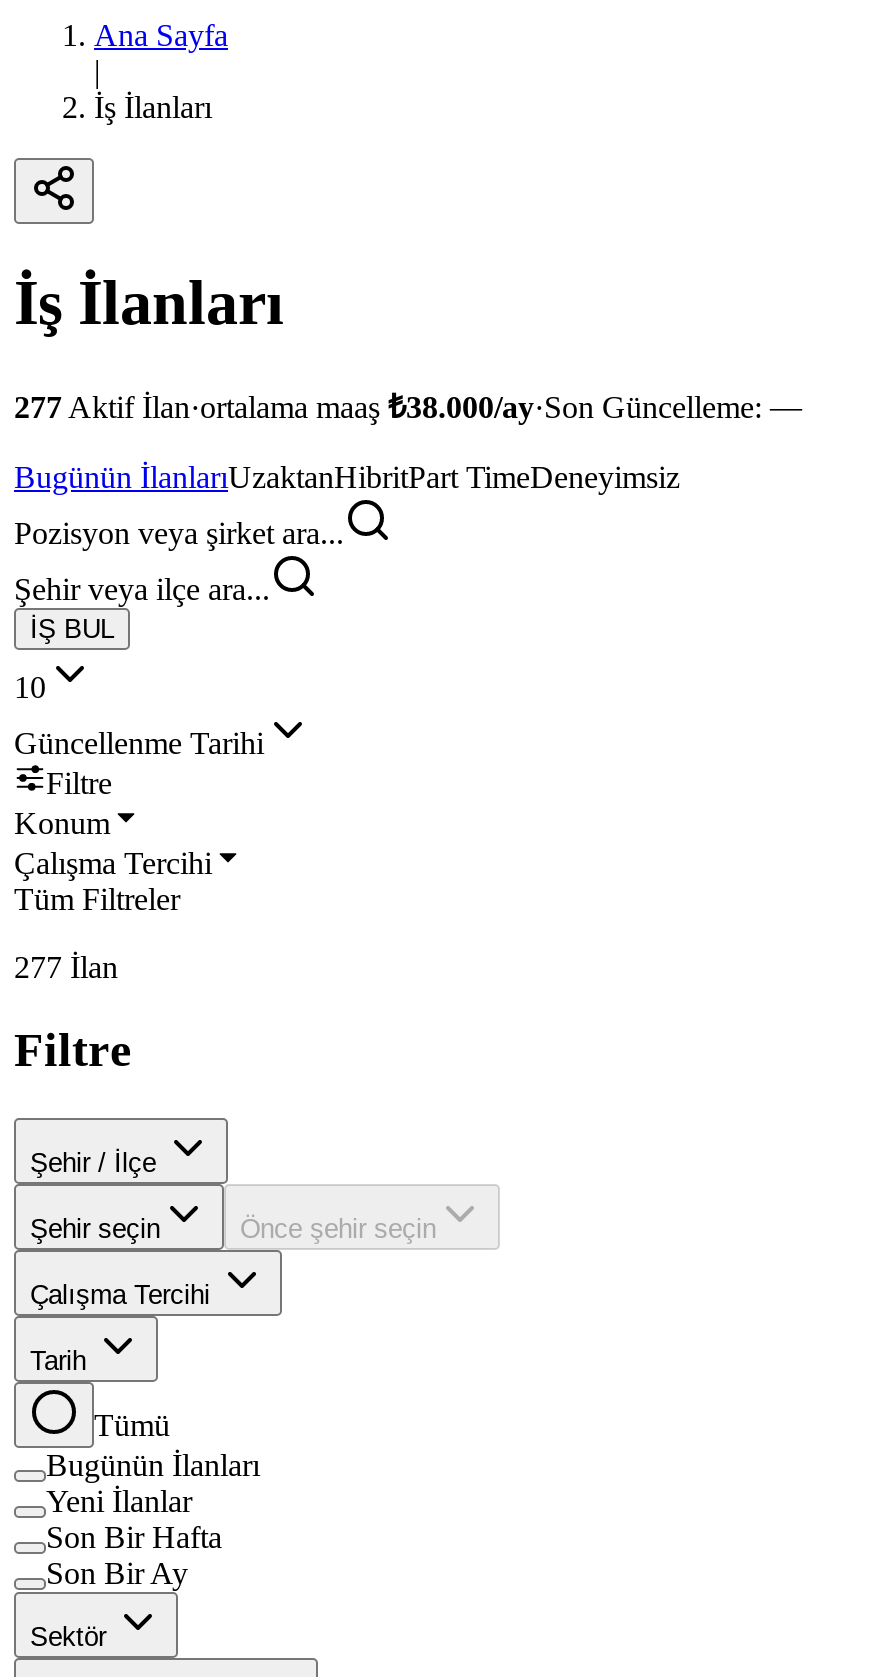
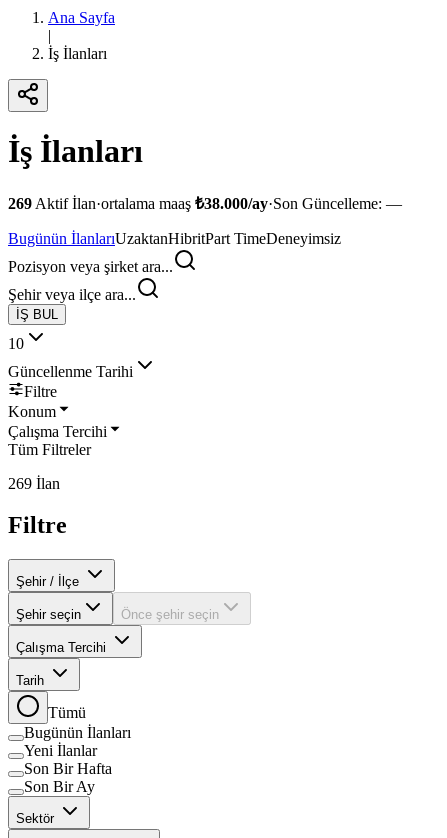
- 277 Aktif İlan·ortalama maaş ₺38.000/ay·Son Güncelleme: —
+ 269 Aktif İlan·ortalama maaş ₺38.000/ay·Son Güncelleme: —

- 277 İlan
+ 269 İlan
